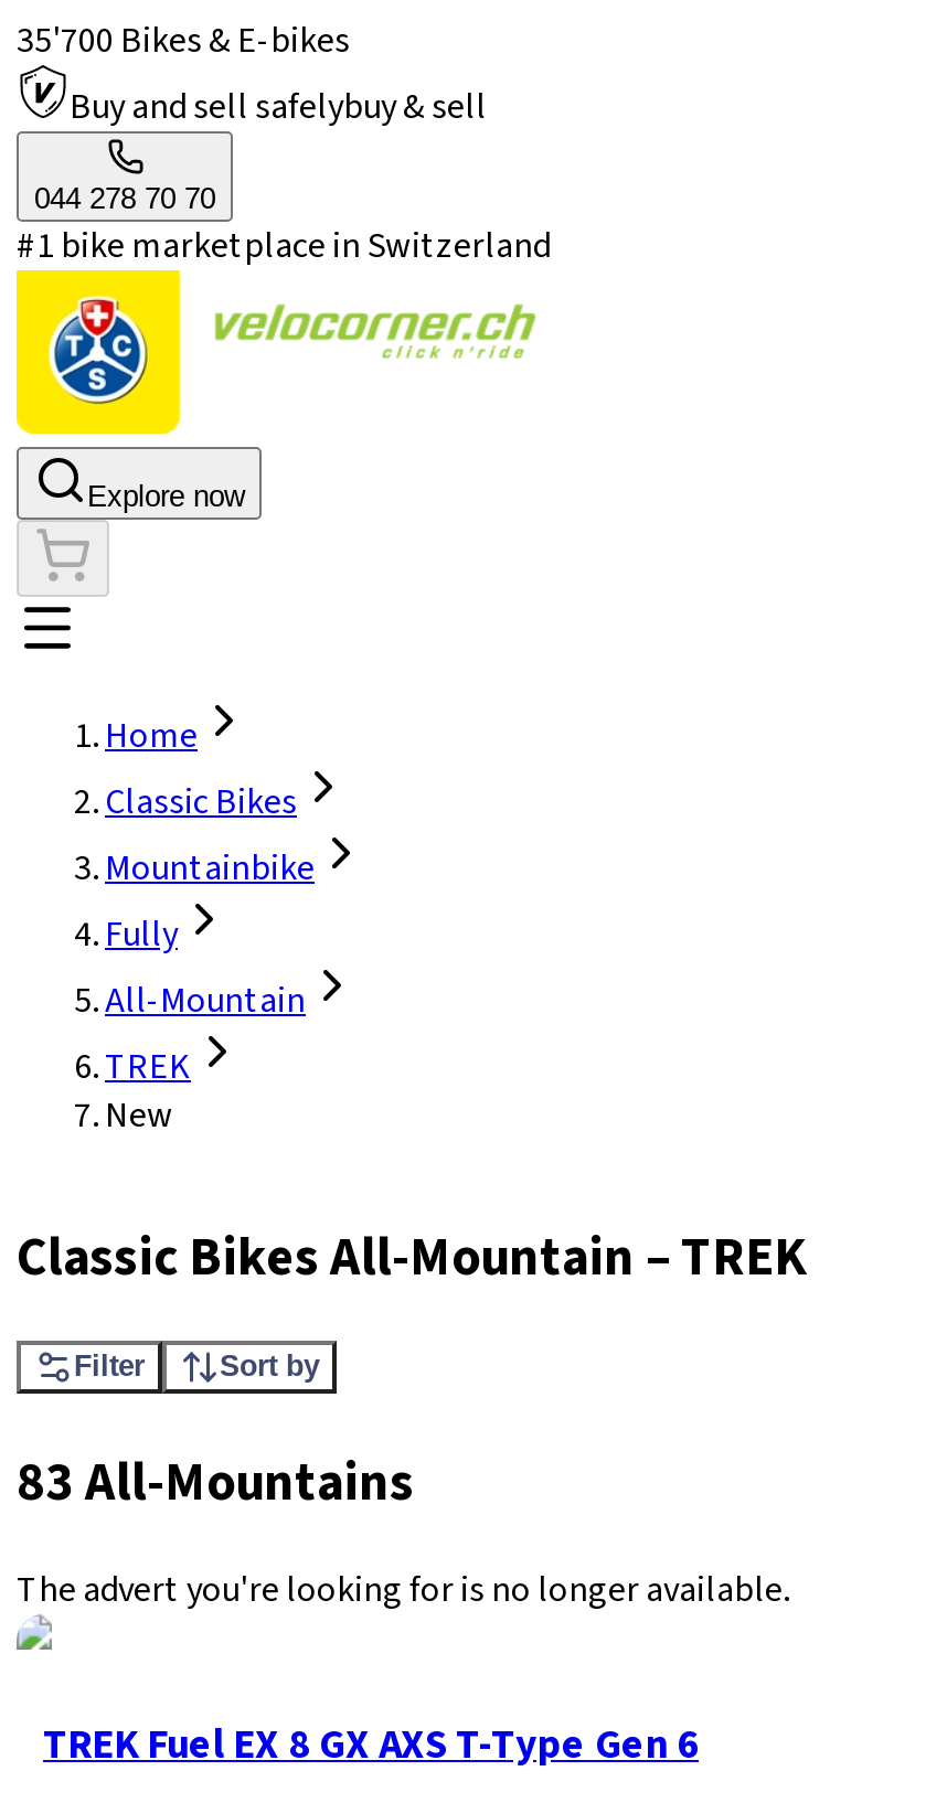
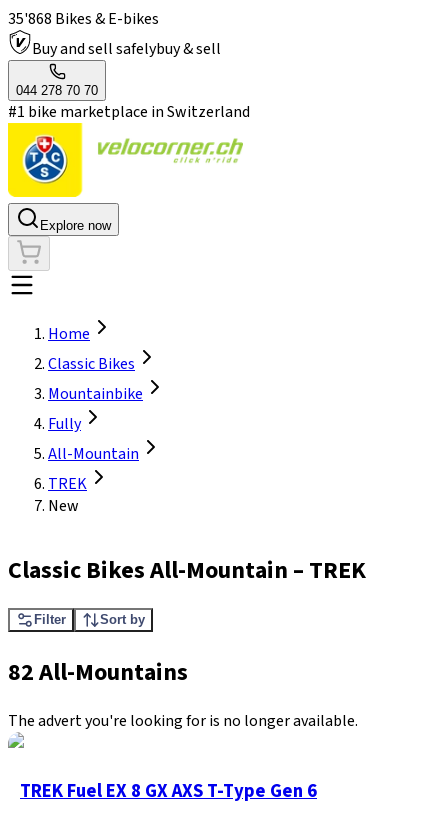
- 35'700 Bikes & E-bikes
+ 35'868 Bikes & E-bikes

- 83 All-Mountains
+ 82 All-Mountains
